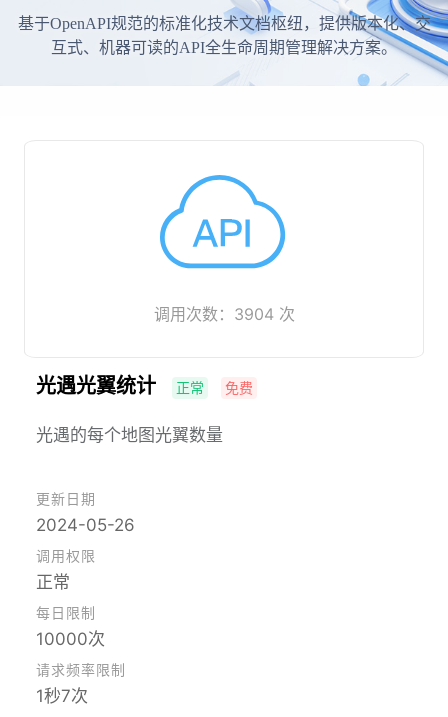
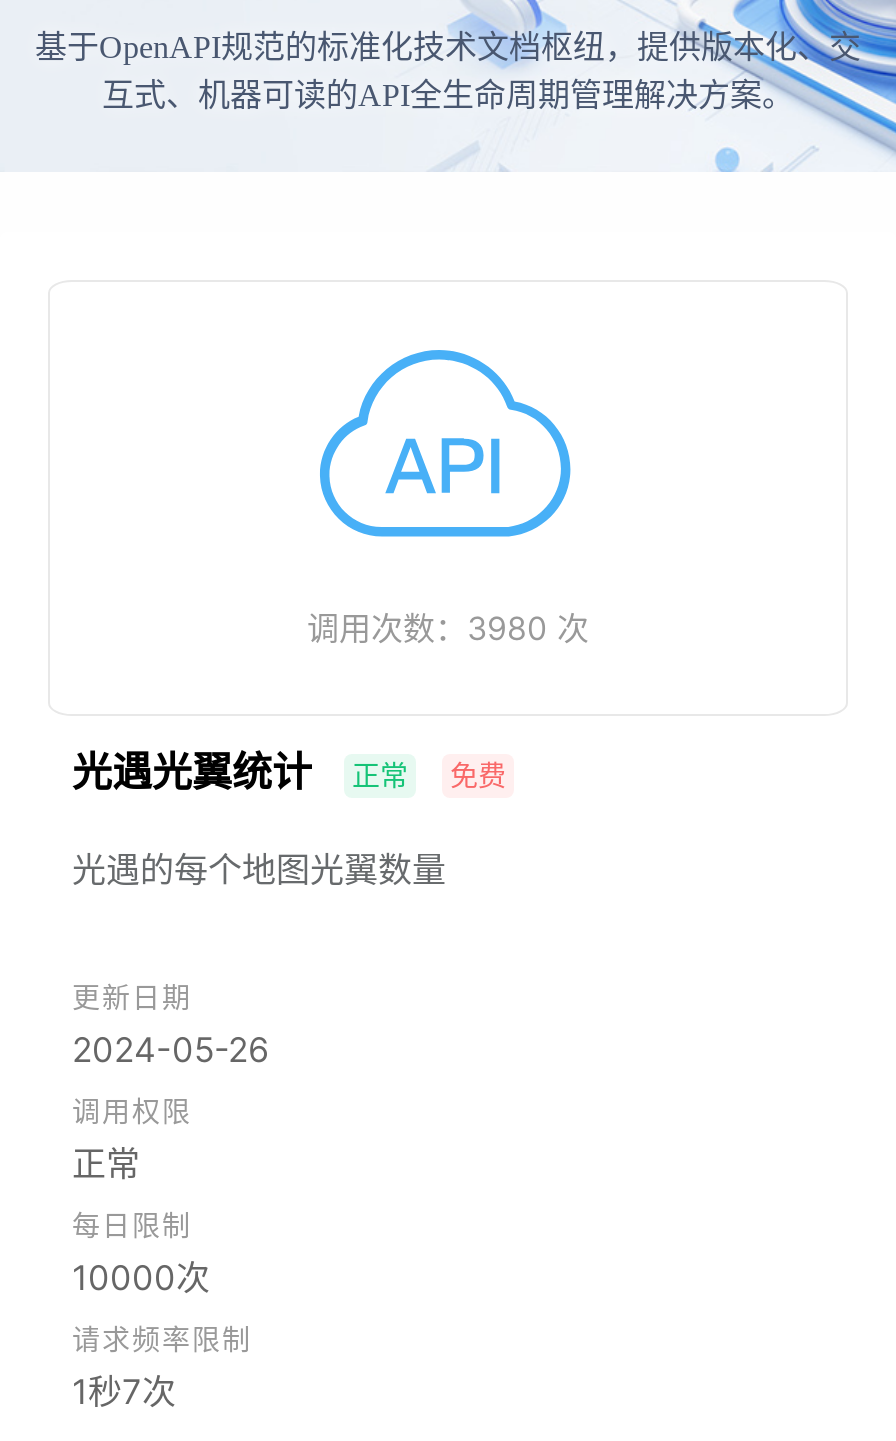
- 调用次数：3904 次
+ 调用次数：3980 次
